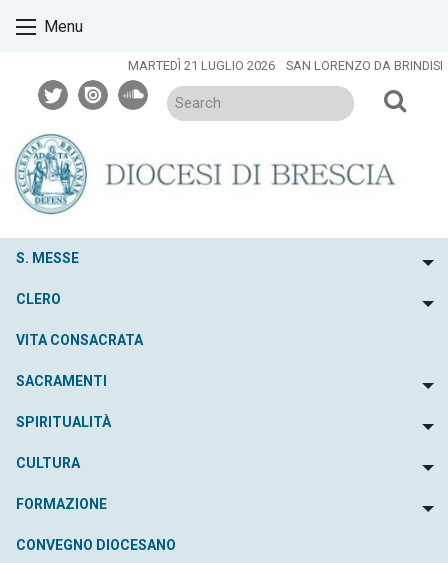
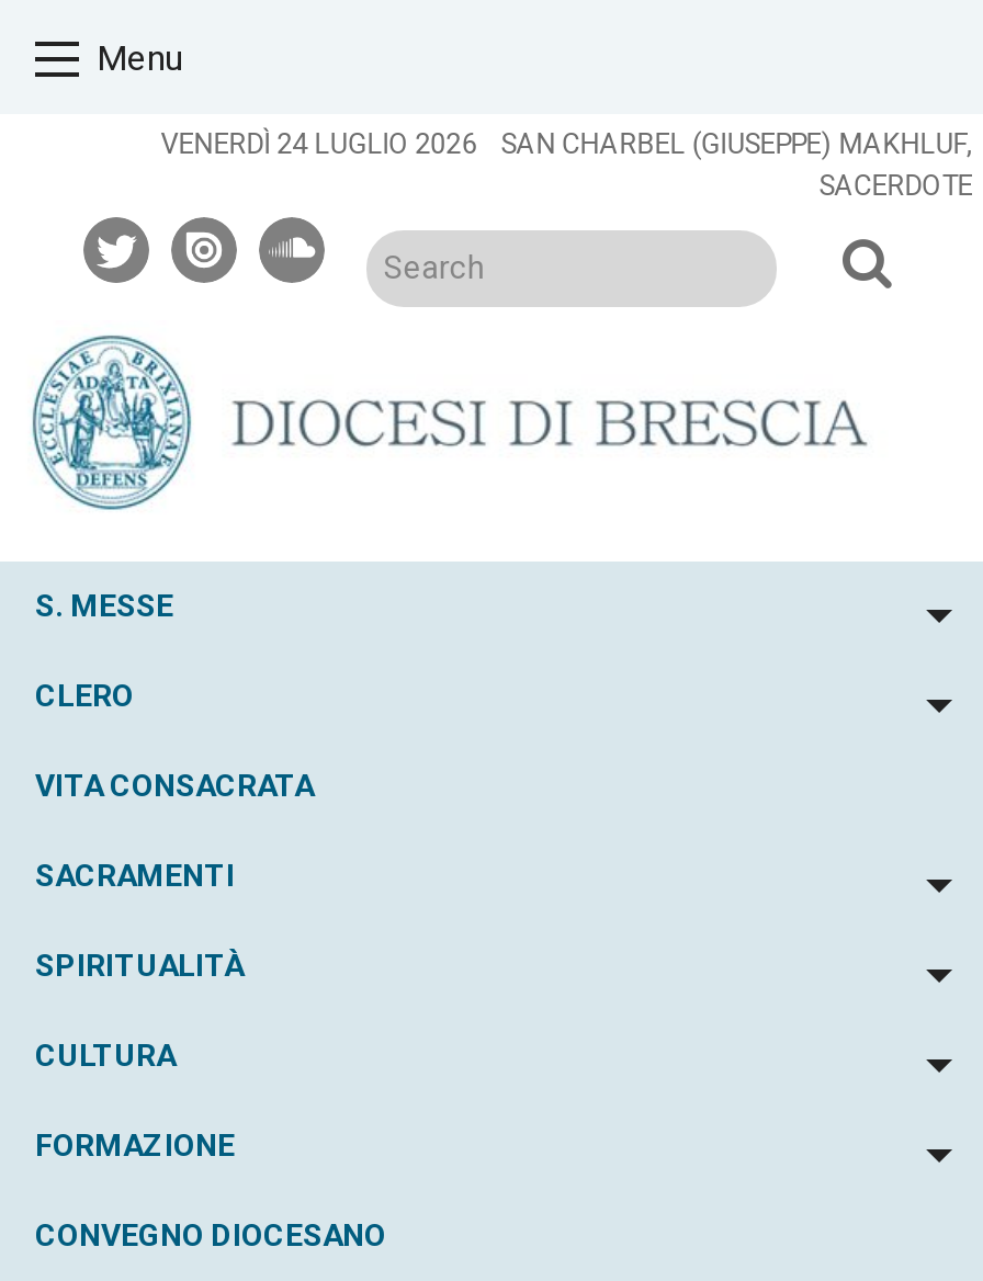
- MARTEDÌ 21 LUGLIO 2026 SAN LORENZO DA BRINDISI
+ VENERDÌ 24 LUGLIO 2026 SAN CHARBEL (GIUSEPPE) MAKHLUF,
+ SACERDOTE
